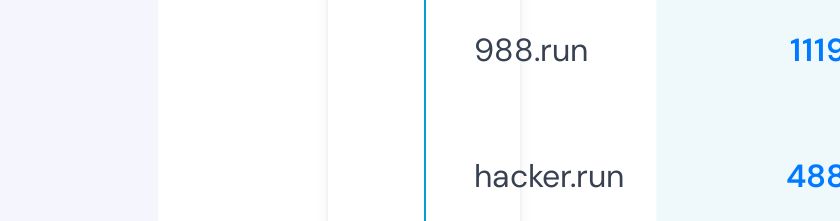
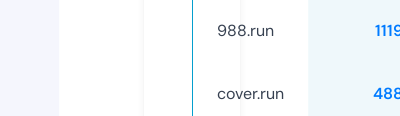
- hacker.run
+ cover.run
